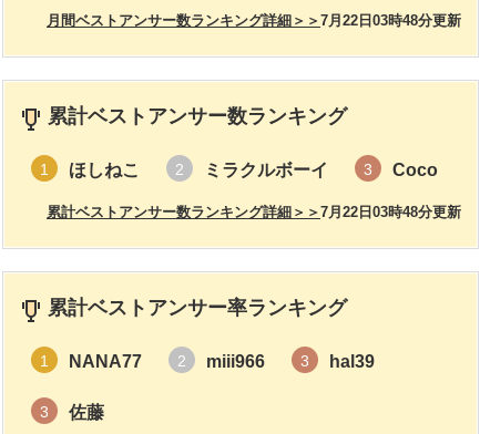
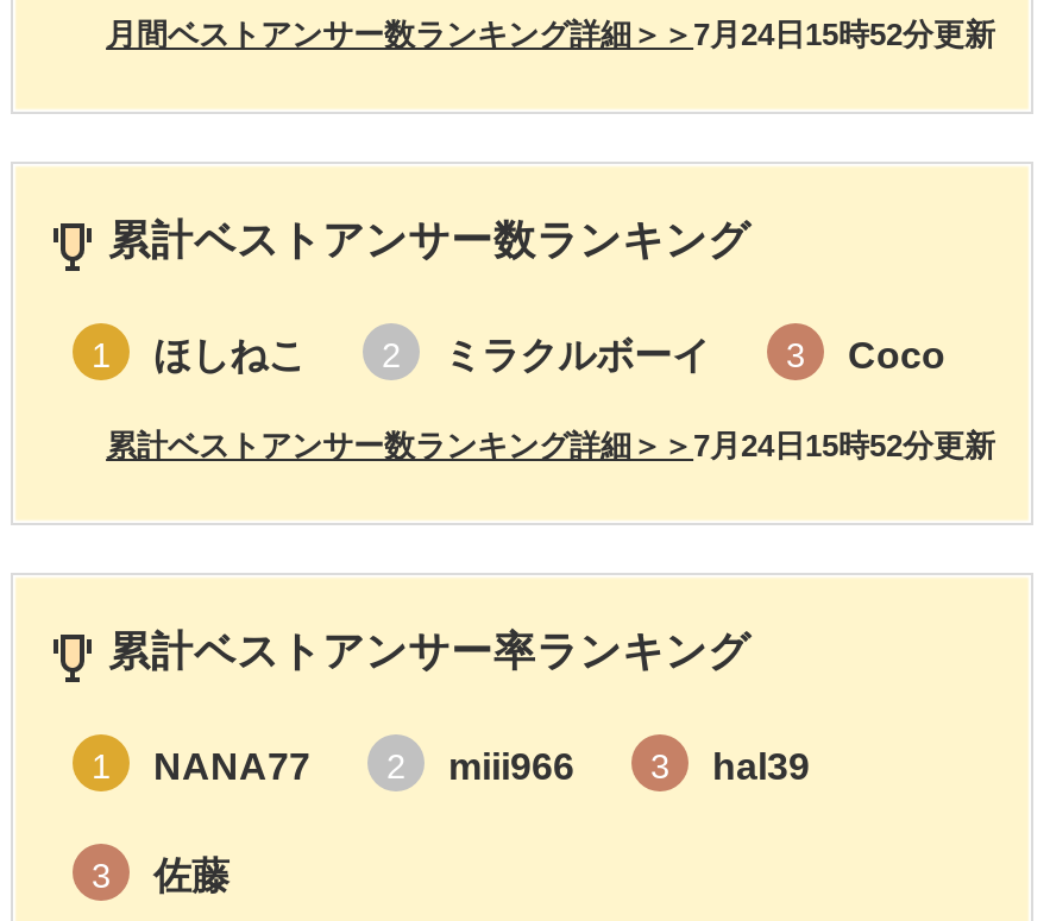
- 7月22日03時48分更新
+ 7月24日15時52分更新

- 7月22日03時48分更新
+ 7月24日15時52分更新
